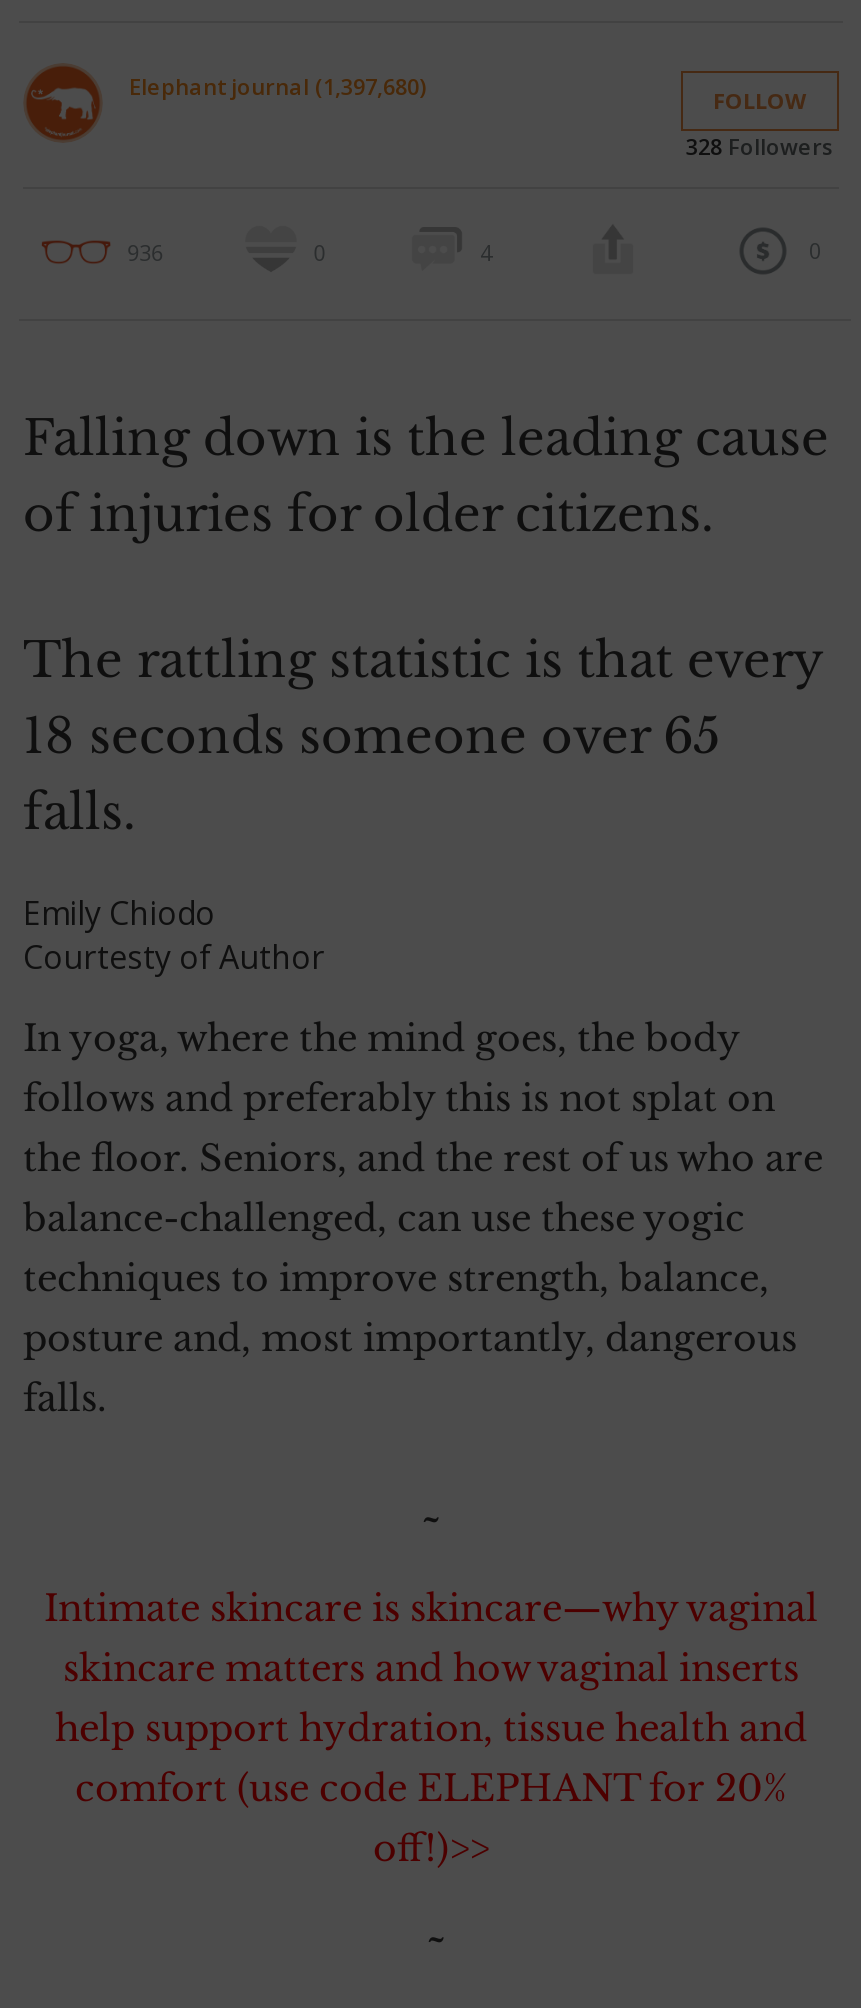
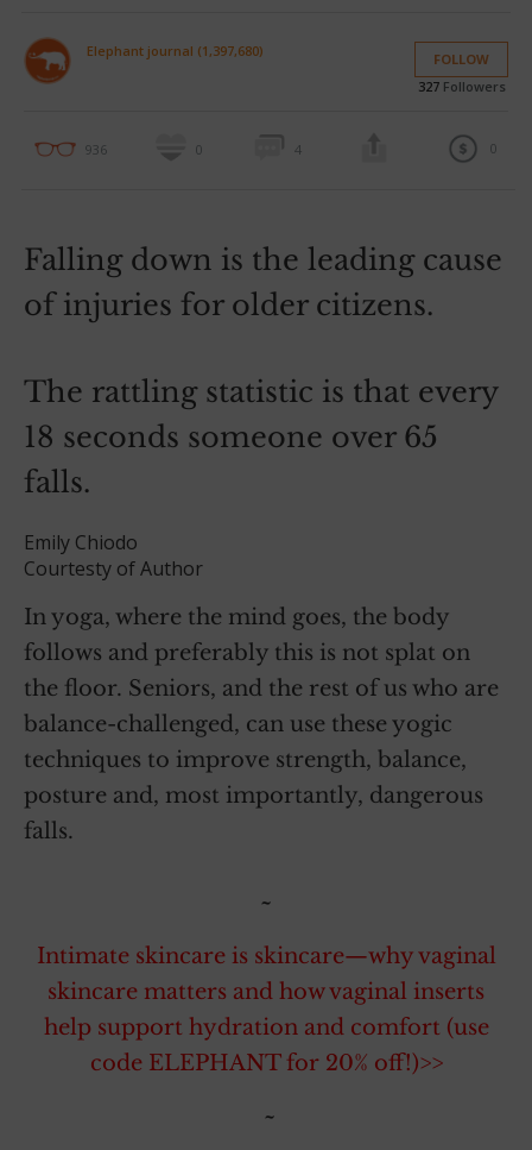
- 328Followers
+ 327Followers

- help support hydration, tissue health and
- comfort (use code ELEPHANT for 20%
- off!)>>
+ help support hydration and comfort (use
+ code ELEPHANT for 20% off!)>>
